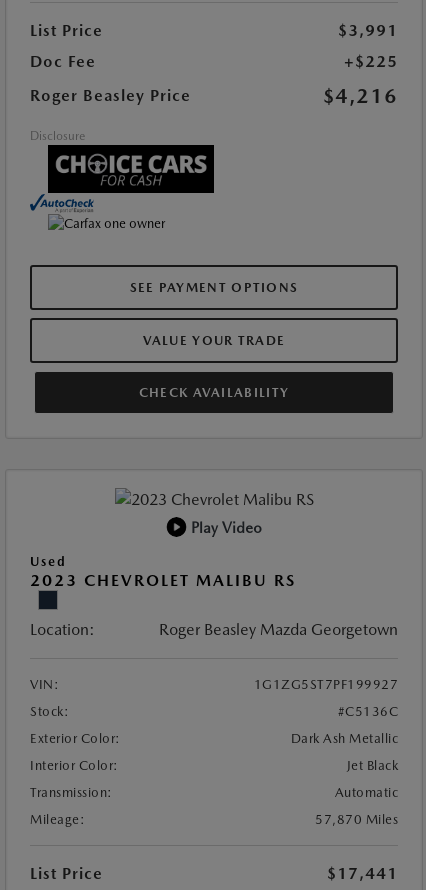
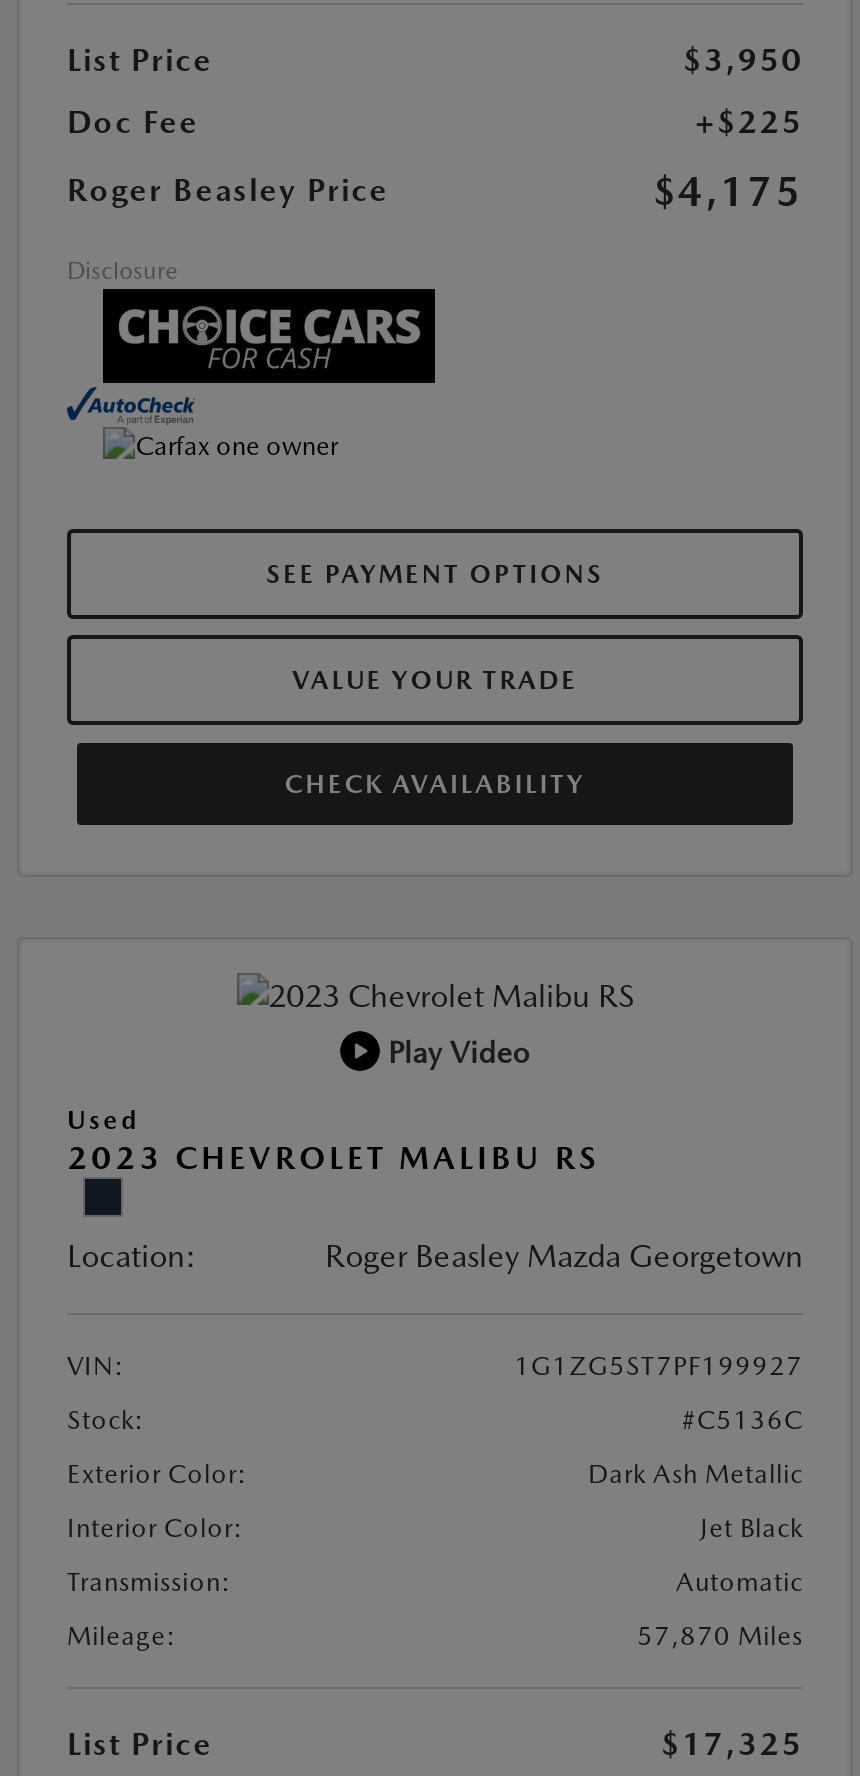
- $3,991
+ $3,950

- $4,216
+ $4,175

- $17,441
+ $17,325
